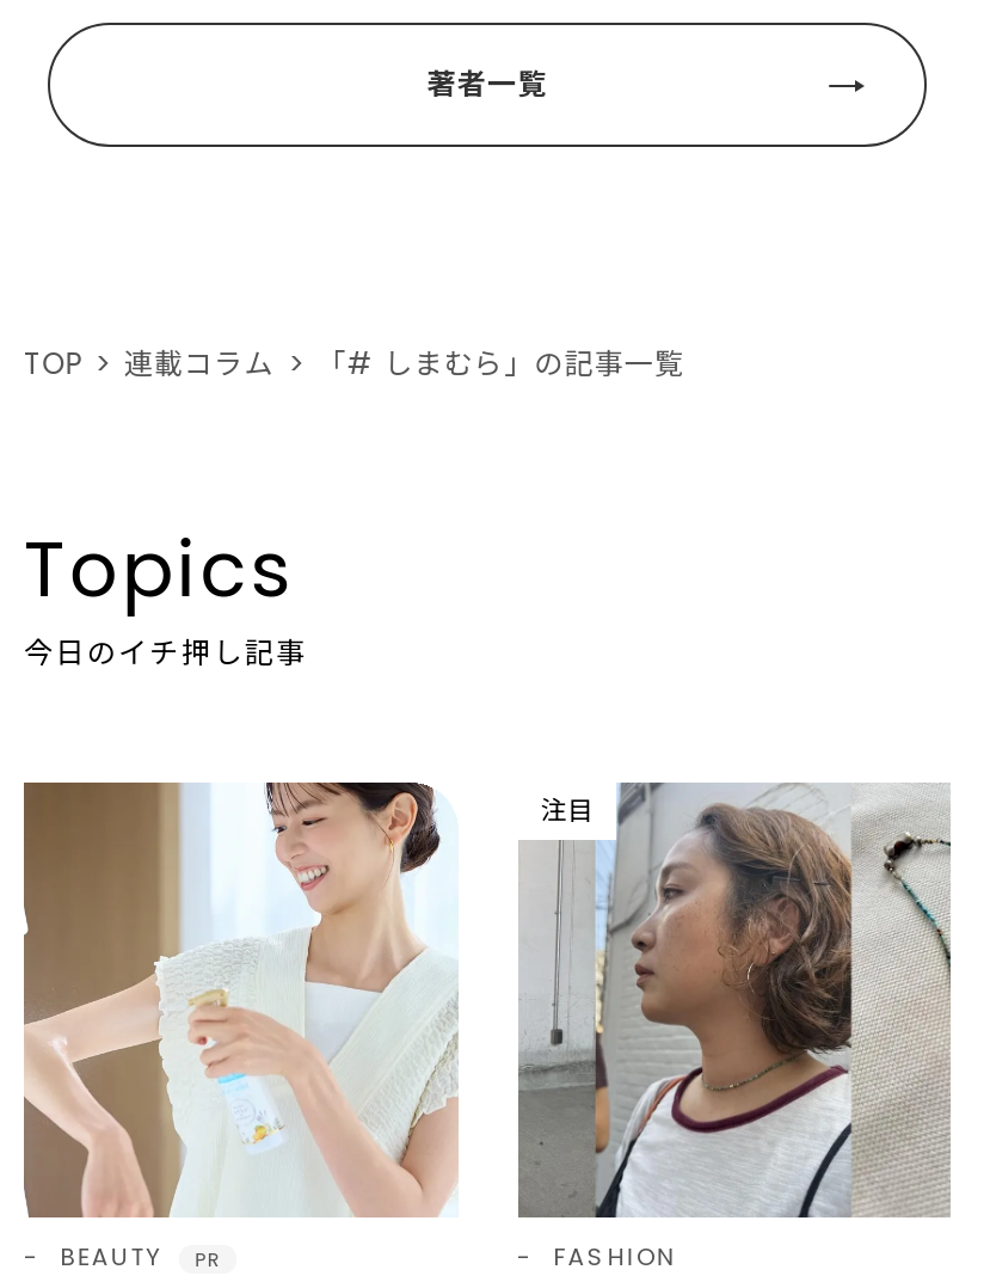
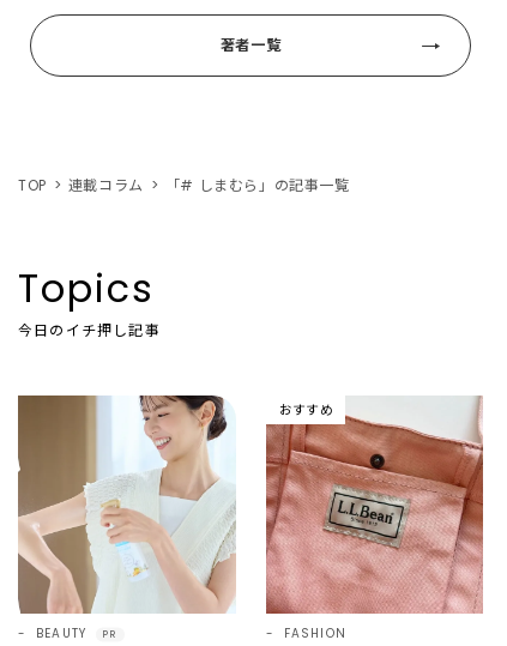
- [image]
- 注目
+ [image]
+ おすすめ
